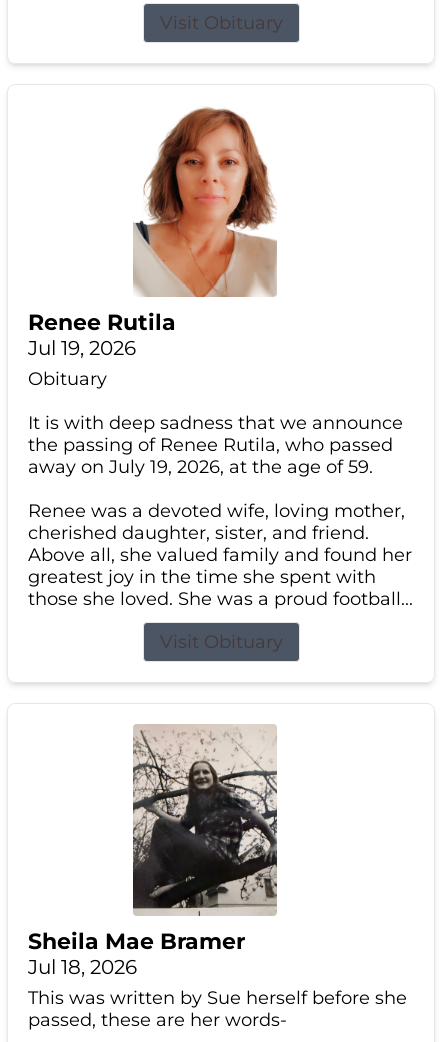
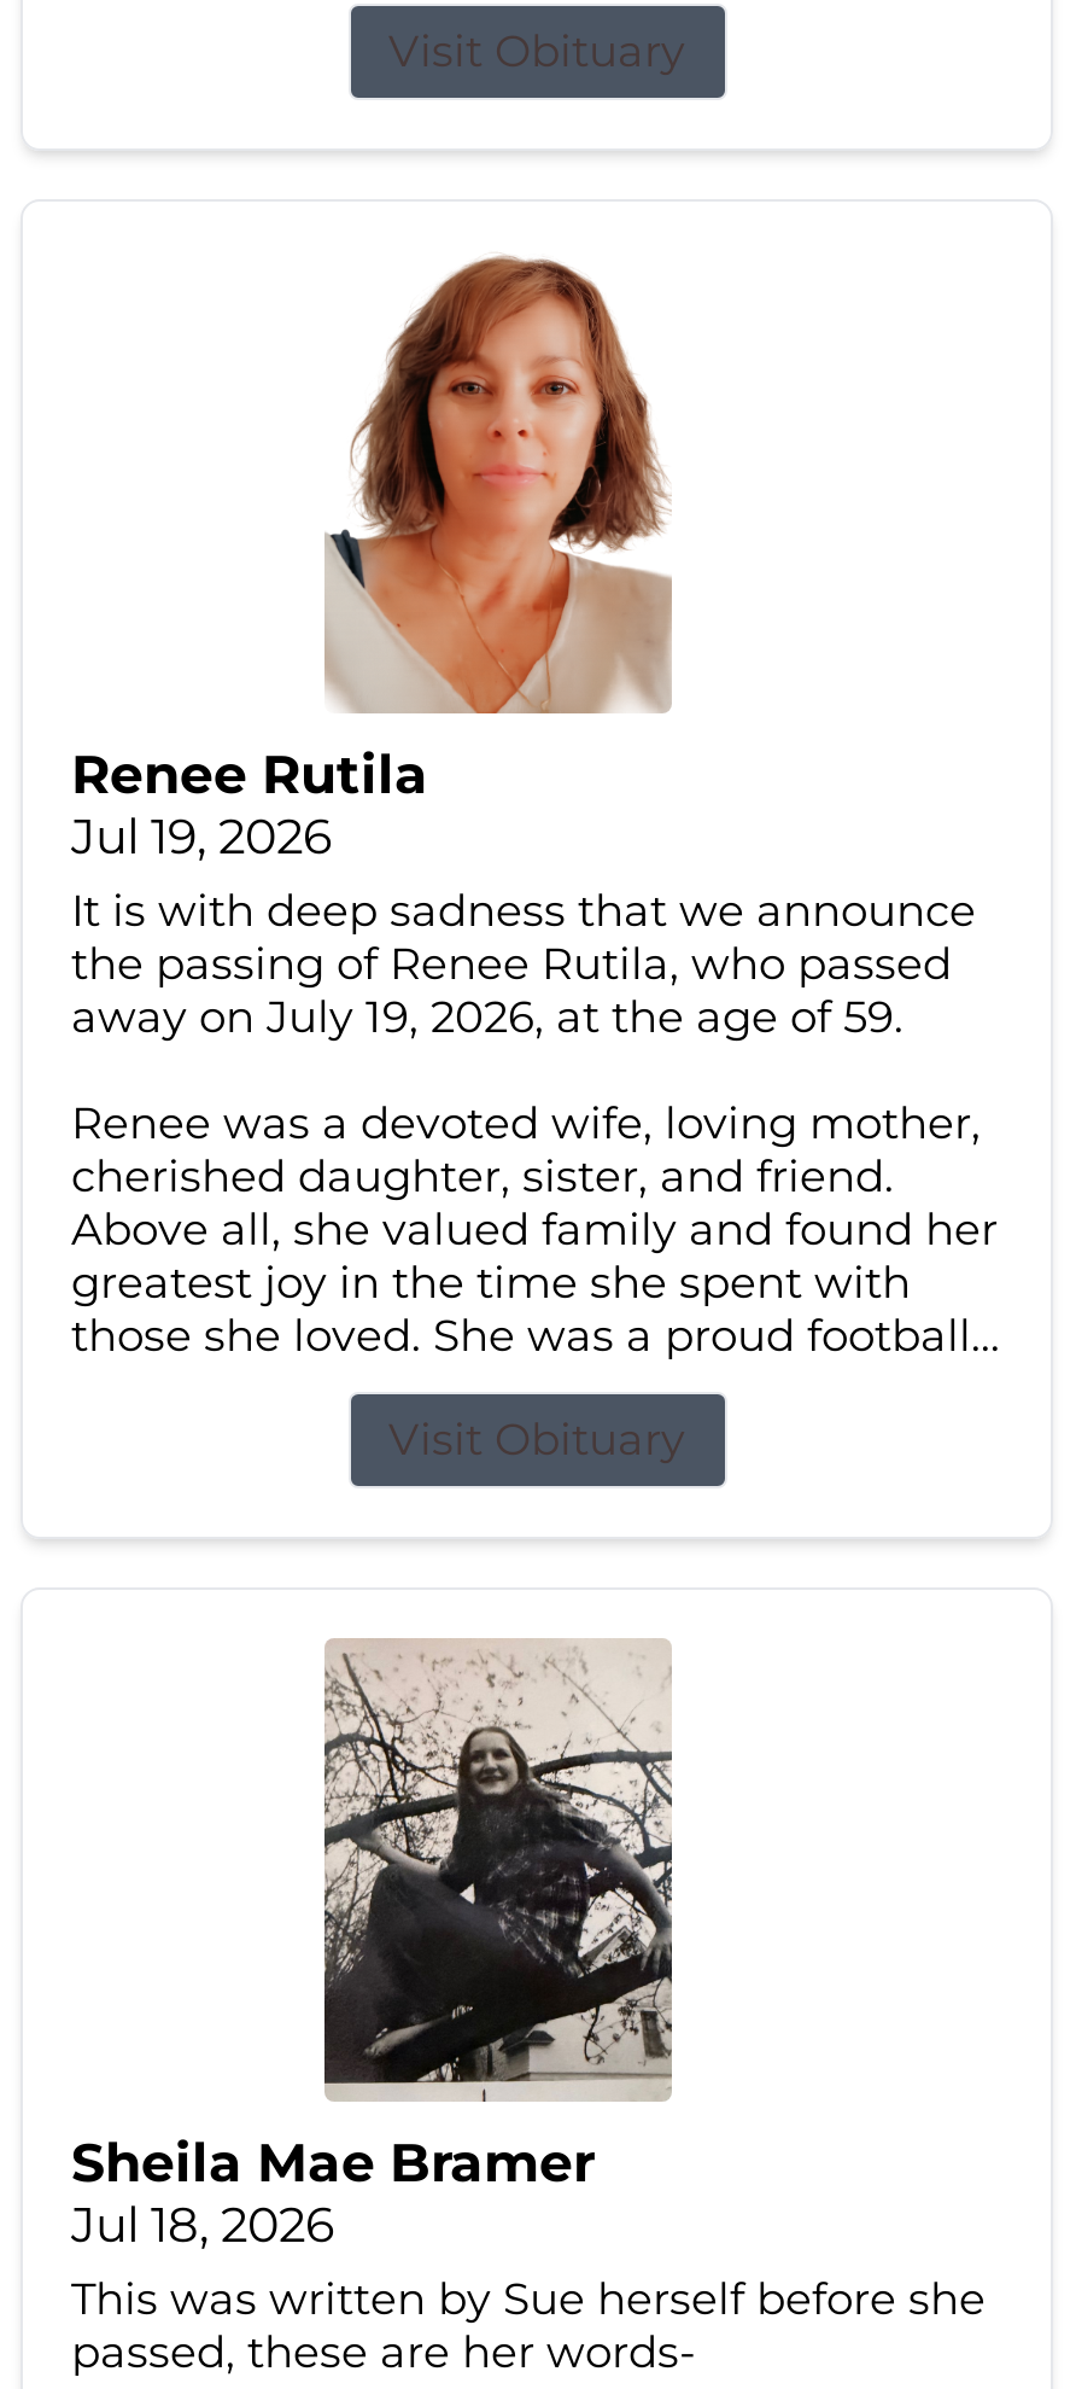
- Obituary
